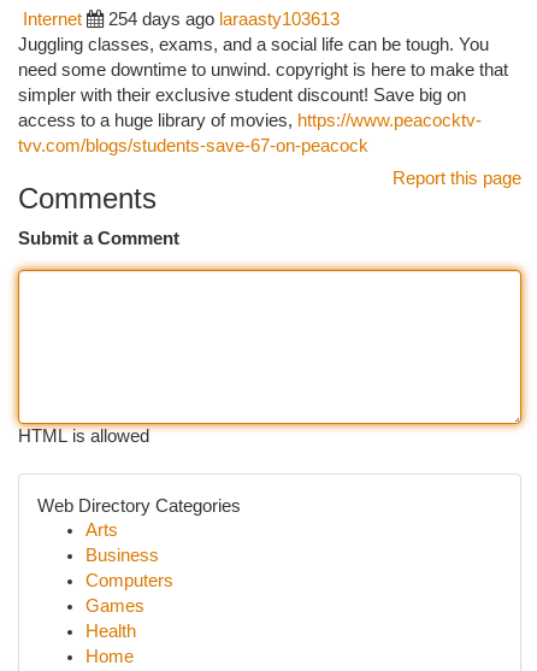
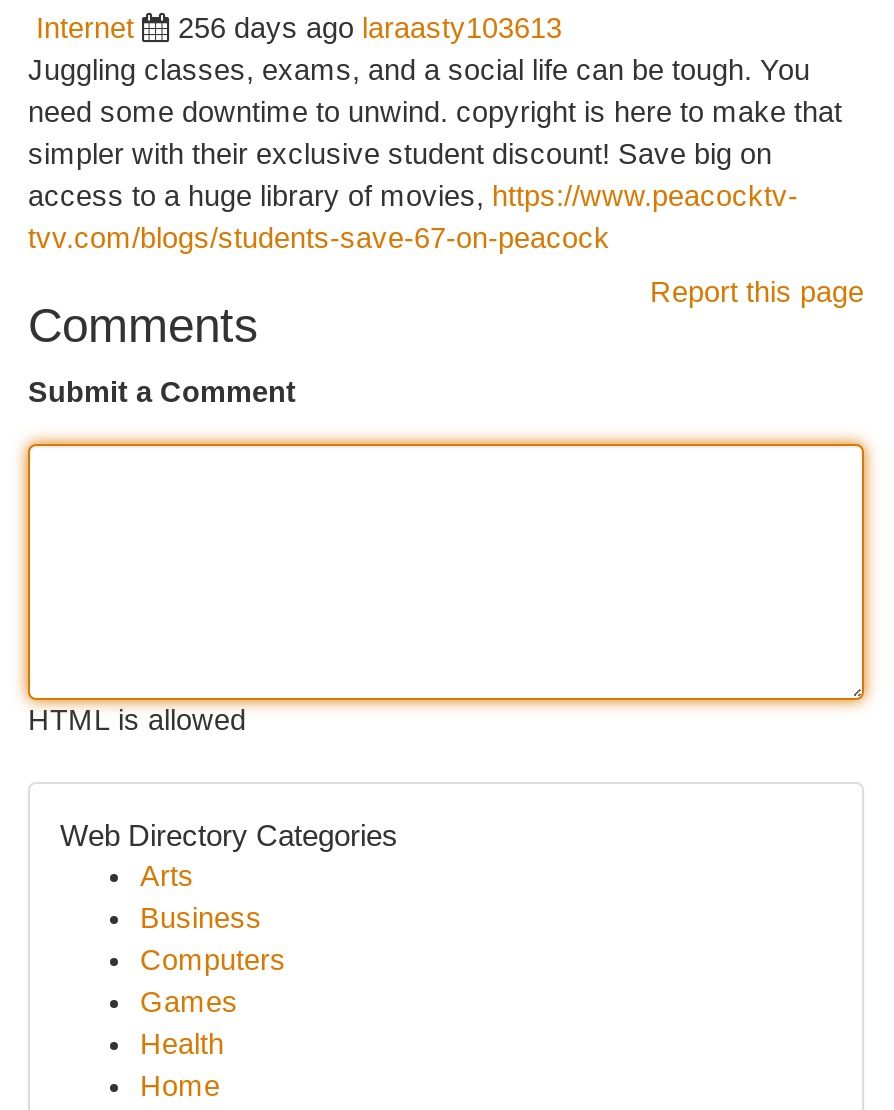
- 254 days ago laraasty103613
+ 256 days ago laraasty103613
